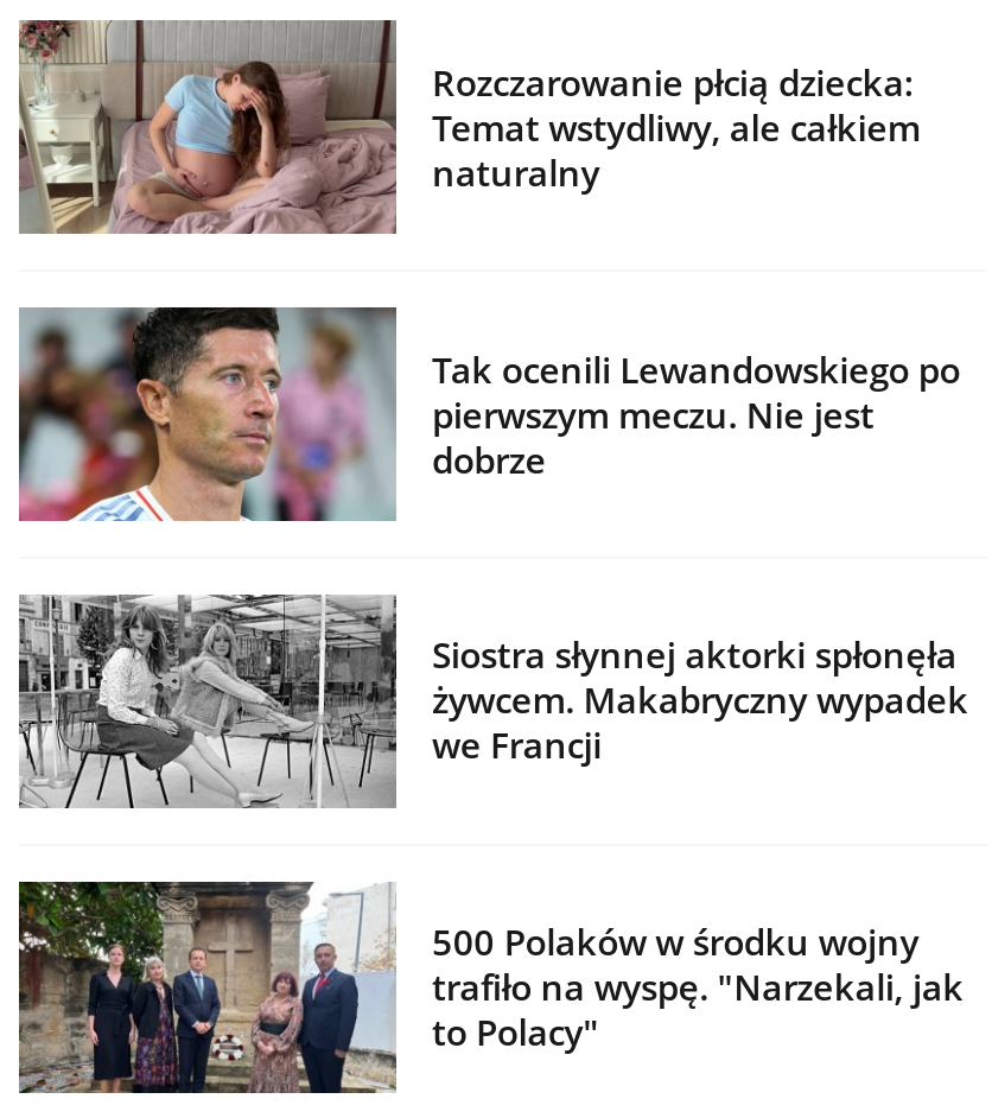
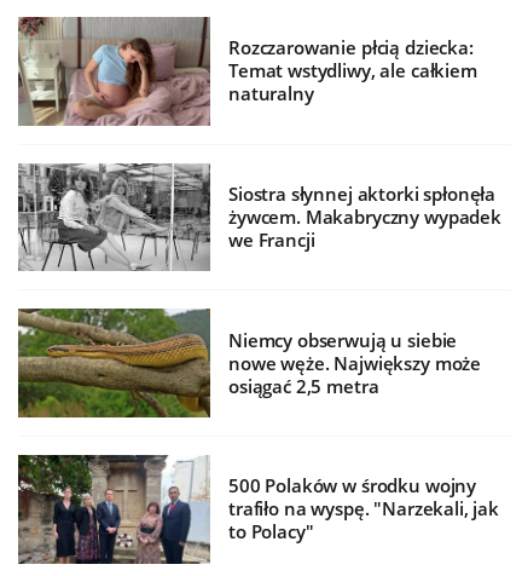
- [image]
- Tak ocenili Lewandowskiego po
- pierwszym meczu. Nie jest
- dobrze

moved up: Siostra słynnej aktorki spłonęła | żywcem. Makabryczny wypadek | we Francji

+ [image]
+ Niemcy obserwują u siebie
+ nowe węże. Największy może
+ osiągać 2,5 metra
